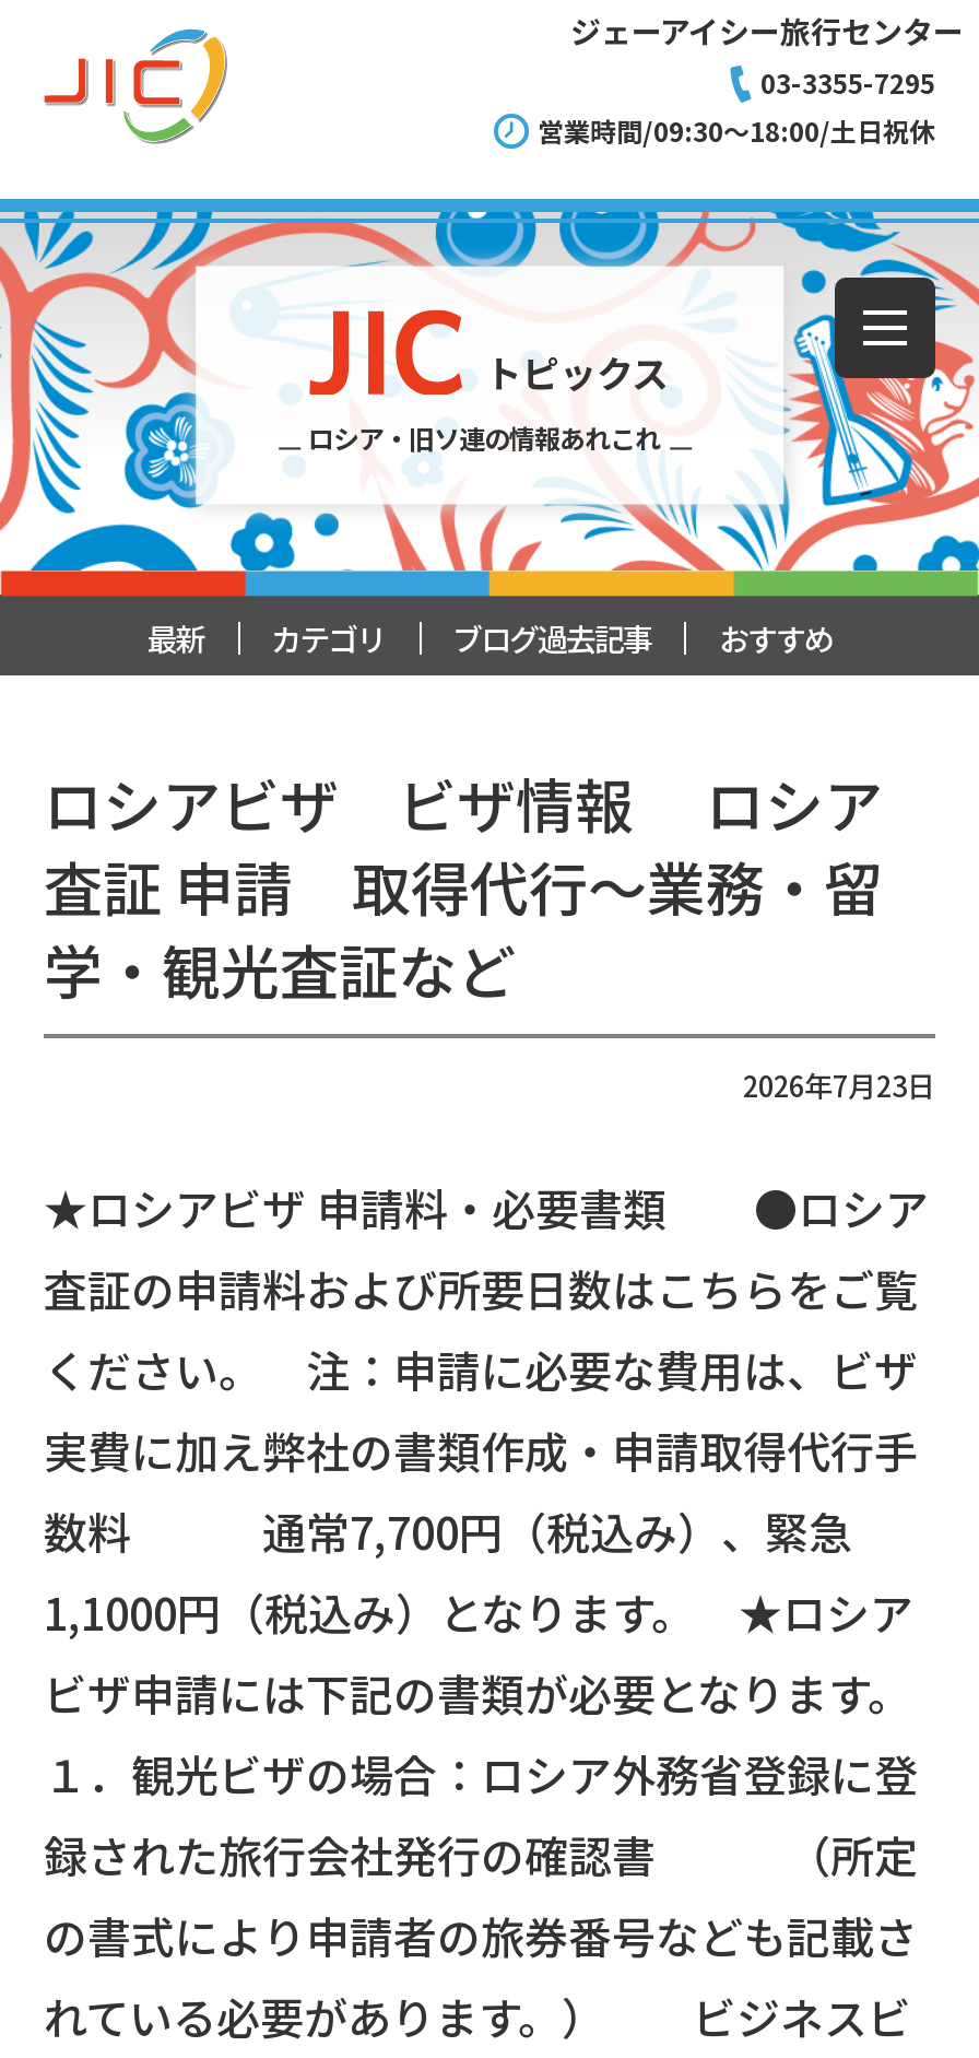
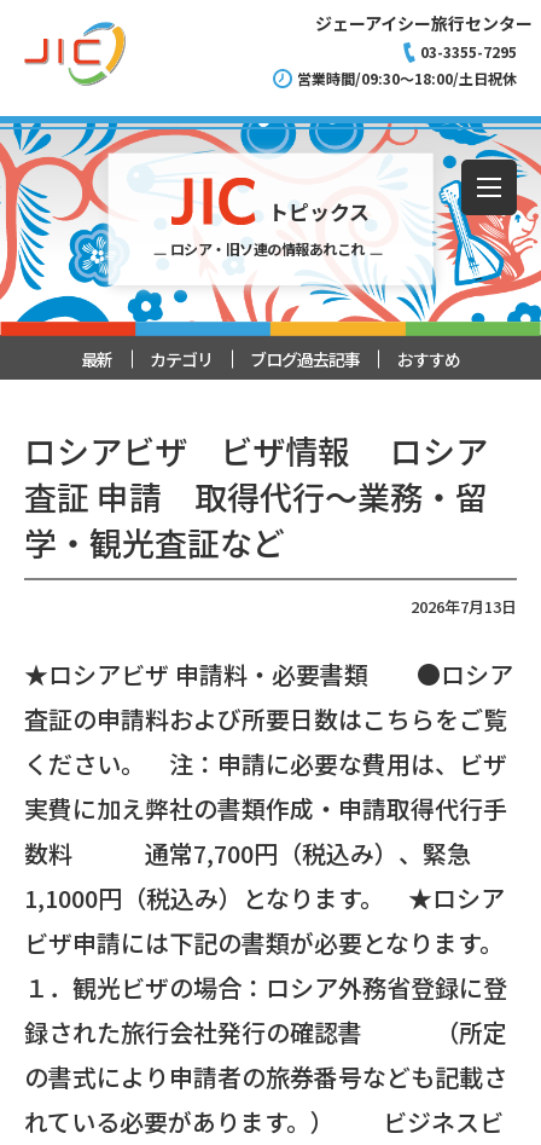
- 2026年7月23日
+ 2026年7月13日
